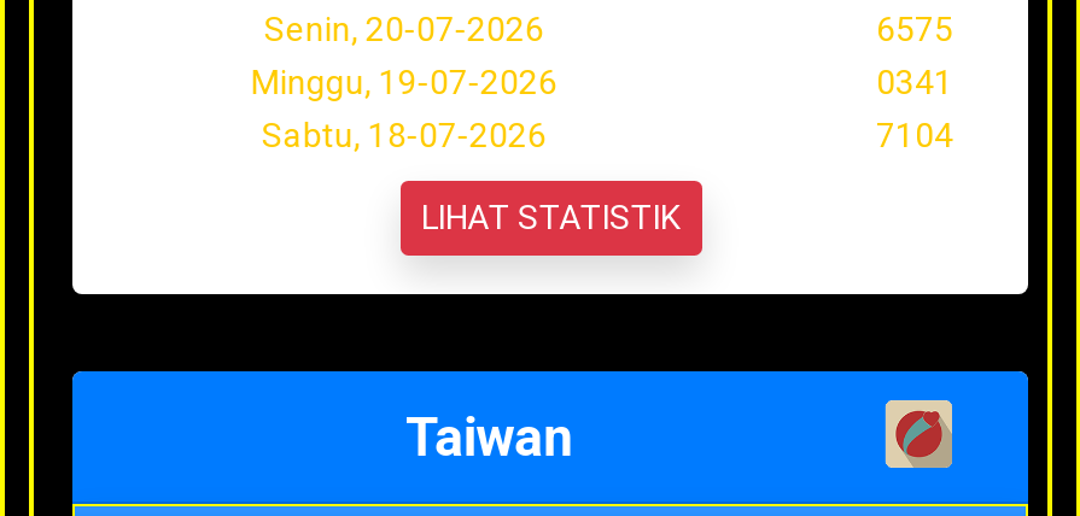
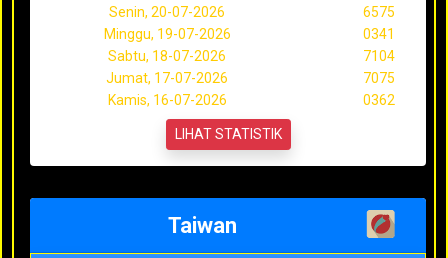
+ Jumat, 17-07-2026
+ 7075
+ Kamis, 16-07-2026
+ 0362
